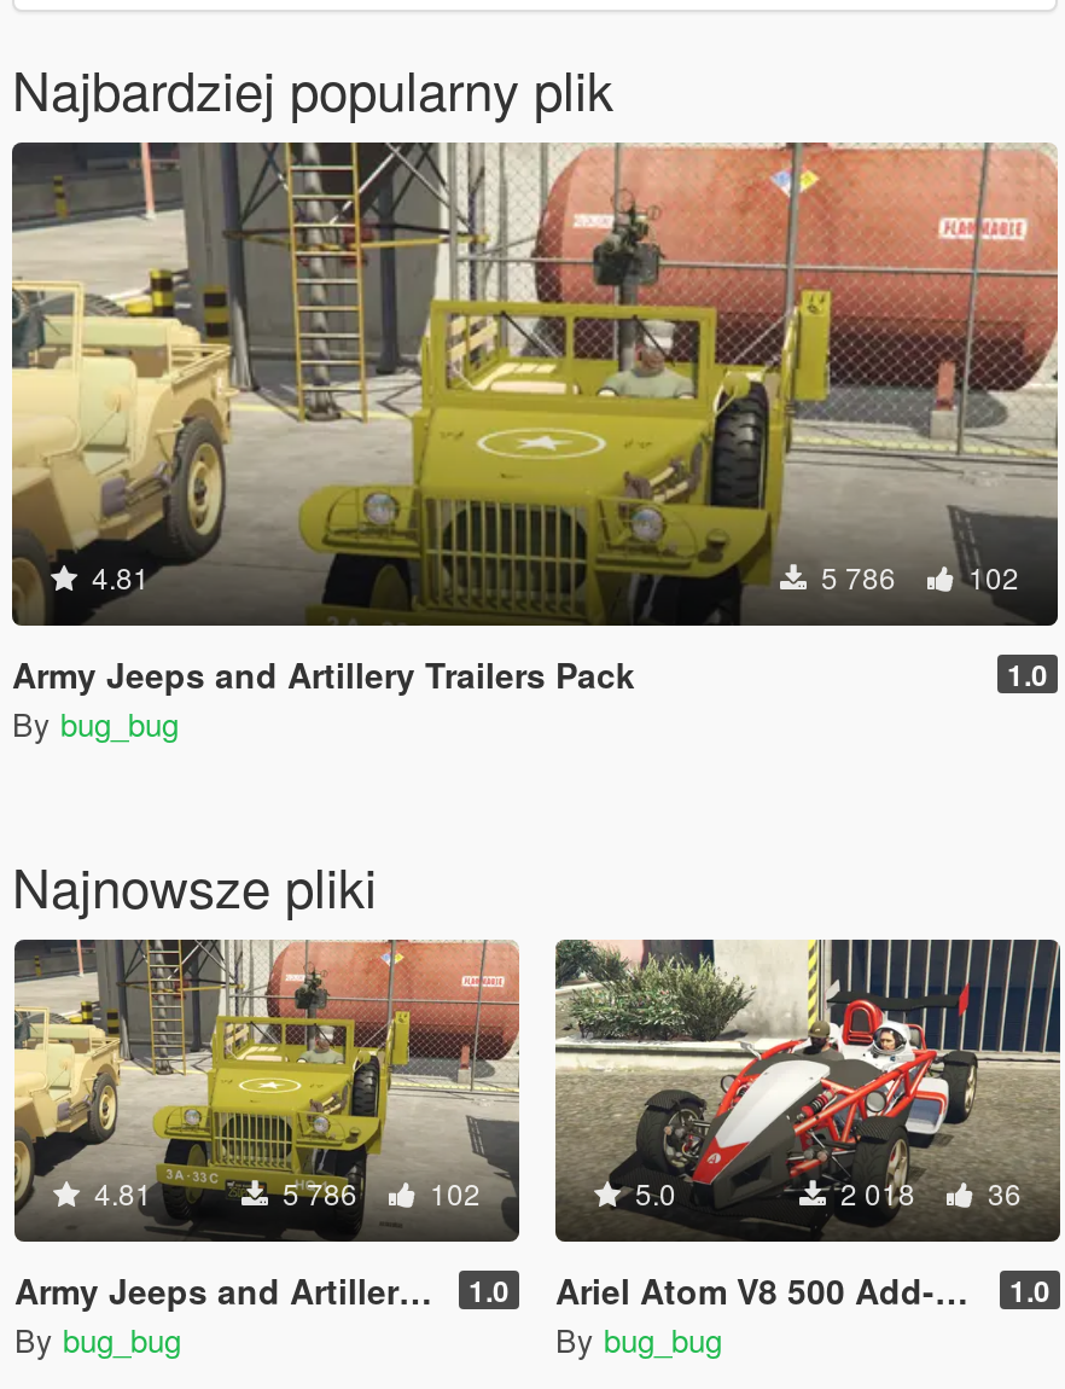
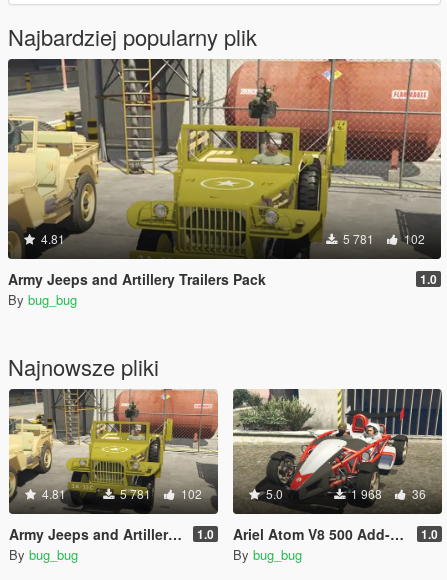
- 5 786 102
+ 5 781 102

- 5 786 102
+ 5 781 102

- 2 018 36
+ 1 968 36
